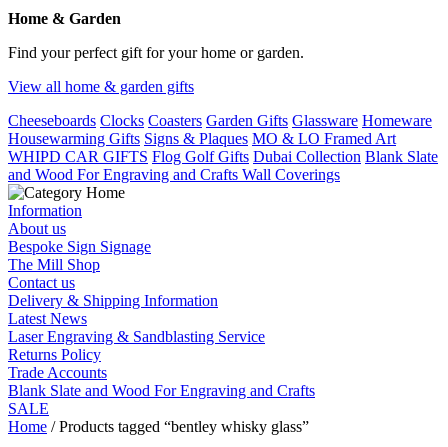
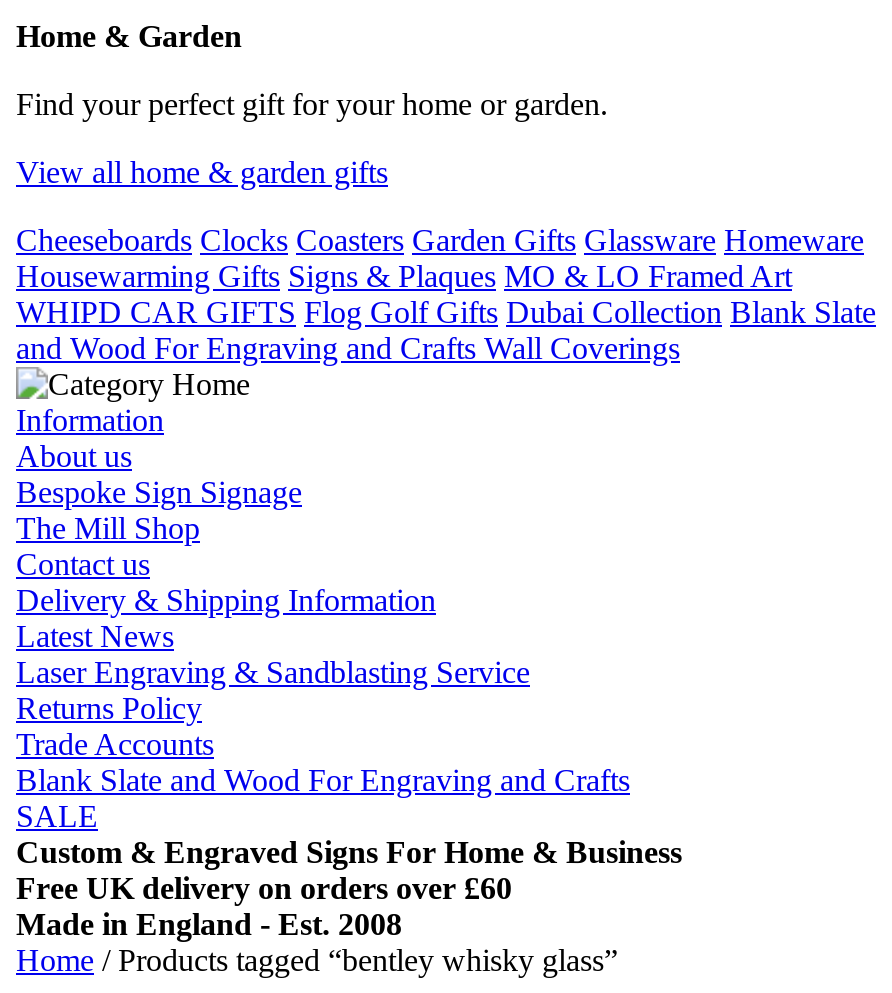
+ Custom & Engraved Signs For Home & Business
+ Free UK delivery on orders over £60
+ Made in England - Est. 2008
